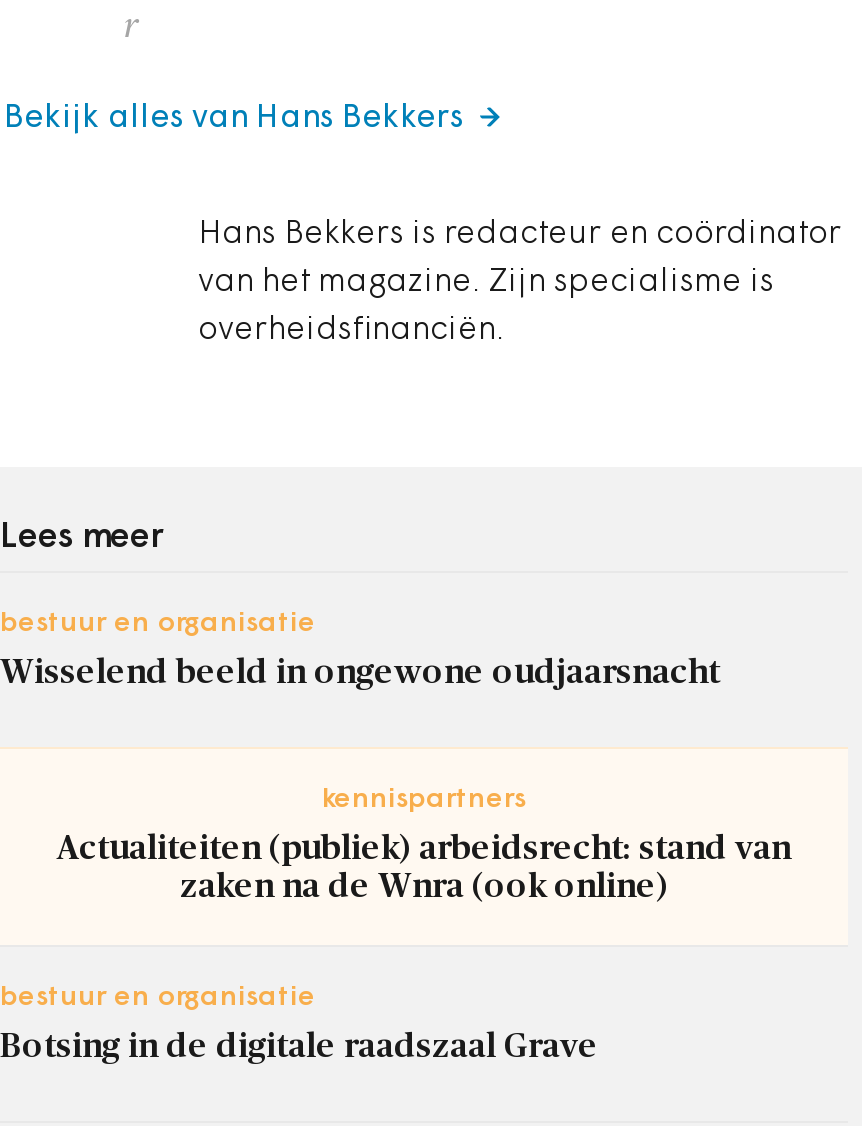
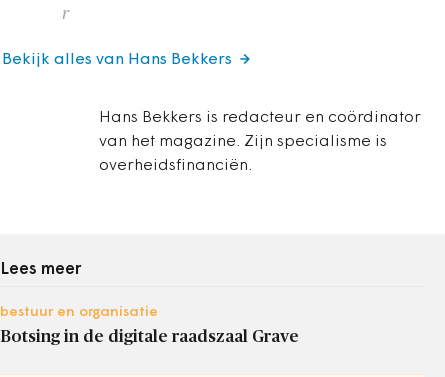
- Wisselend beeld in ongewone oudjaarsnacht

- kennispartners
- Actualiteiten (publiek) arbeidsrecht: stand van
- zaken na de Wnra (ook online)
- bestuur en organisatie
